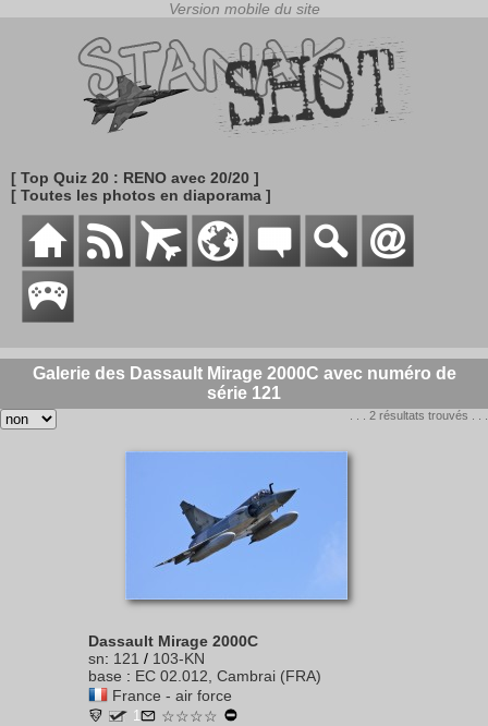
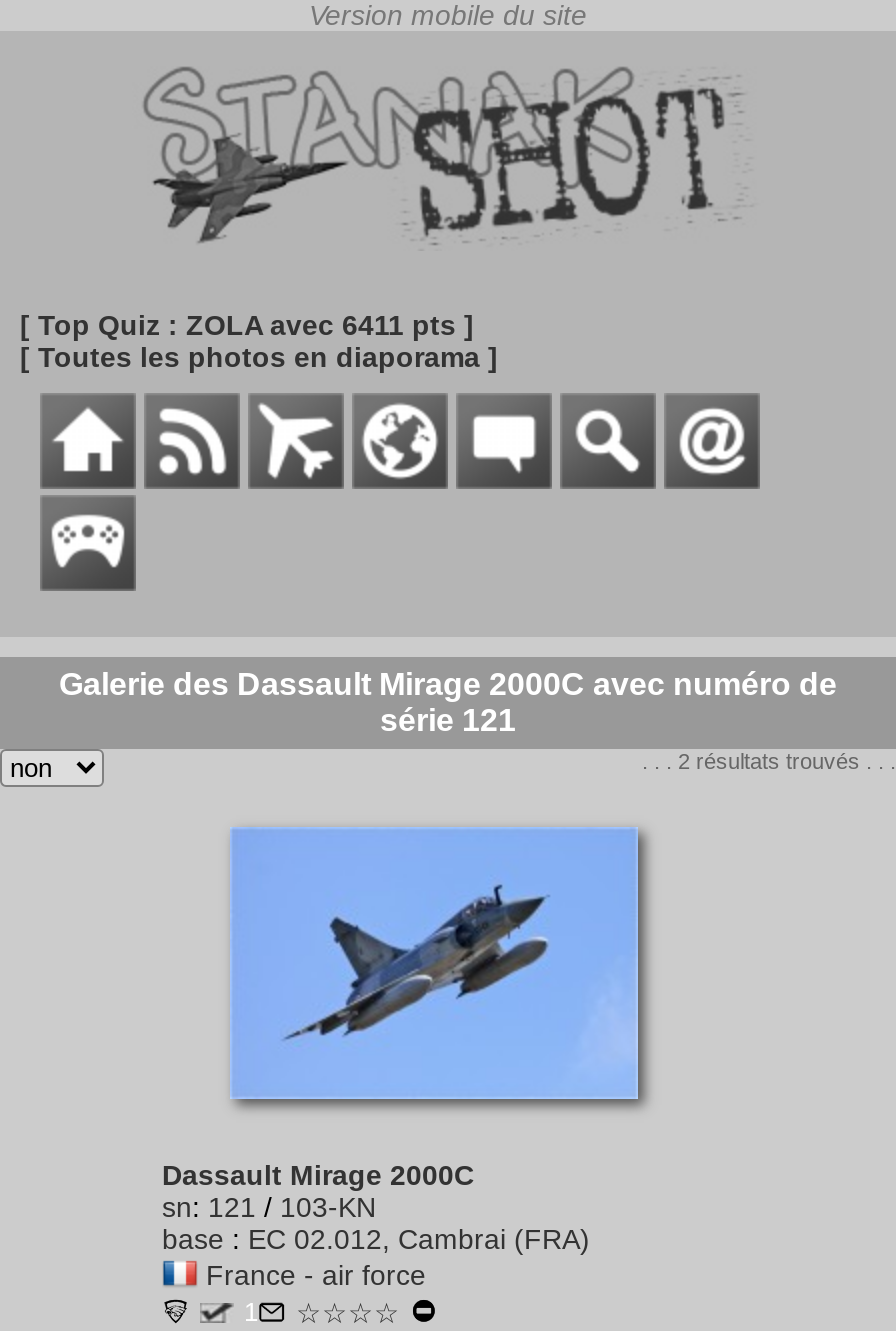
- [ Top Quiz 20 : RENO avec 20/20 ]
+ [ Top Quiz : ZOLA avec 6411 pts ]
